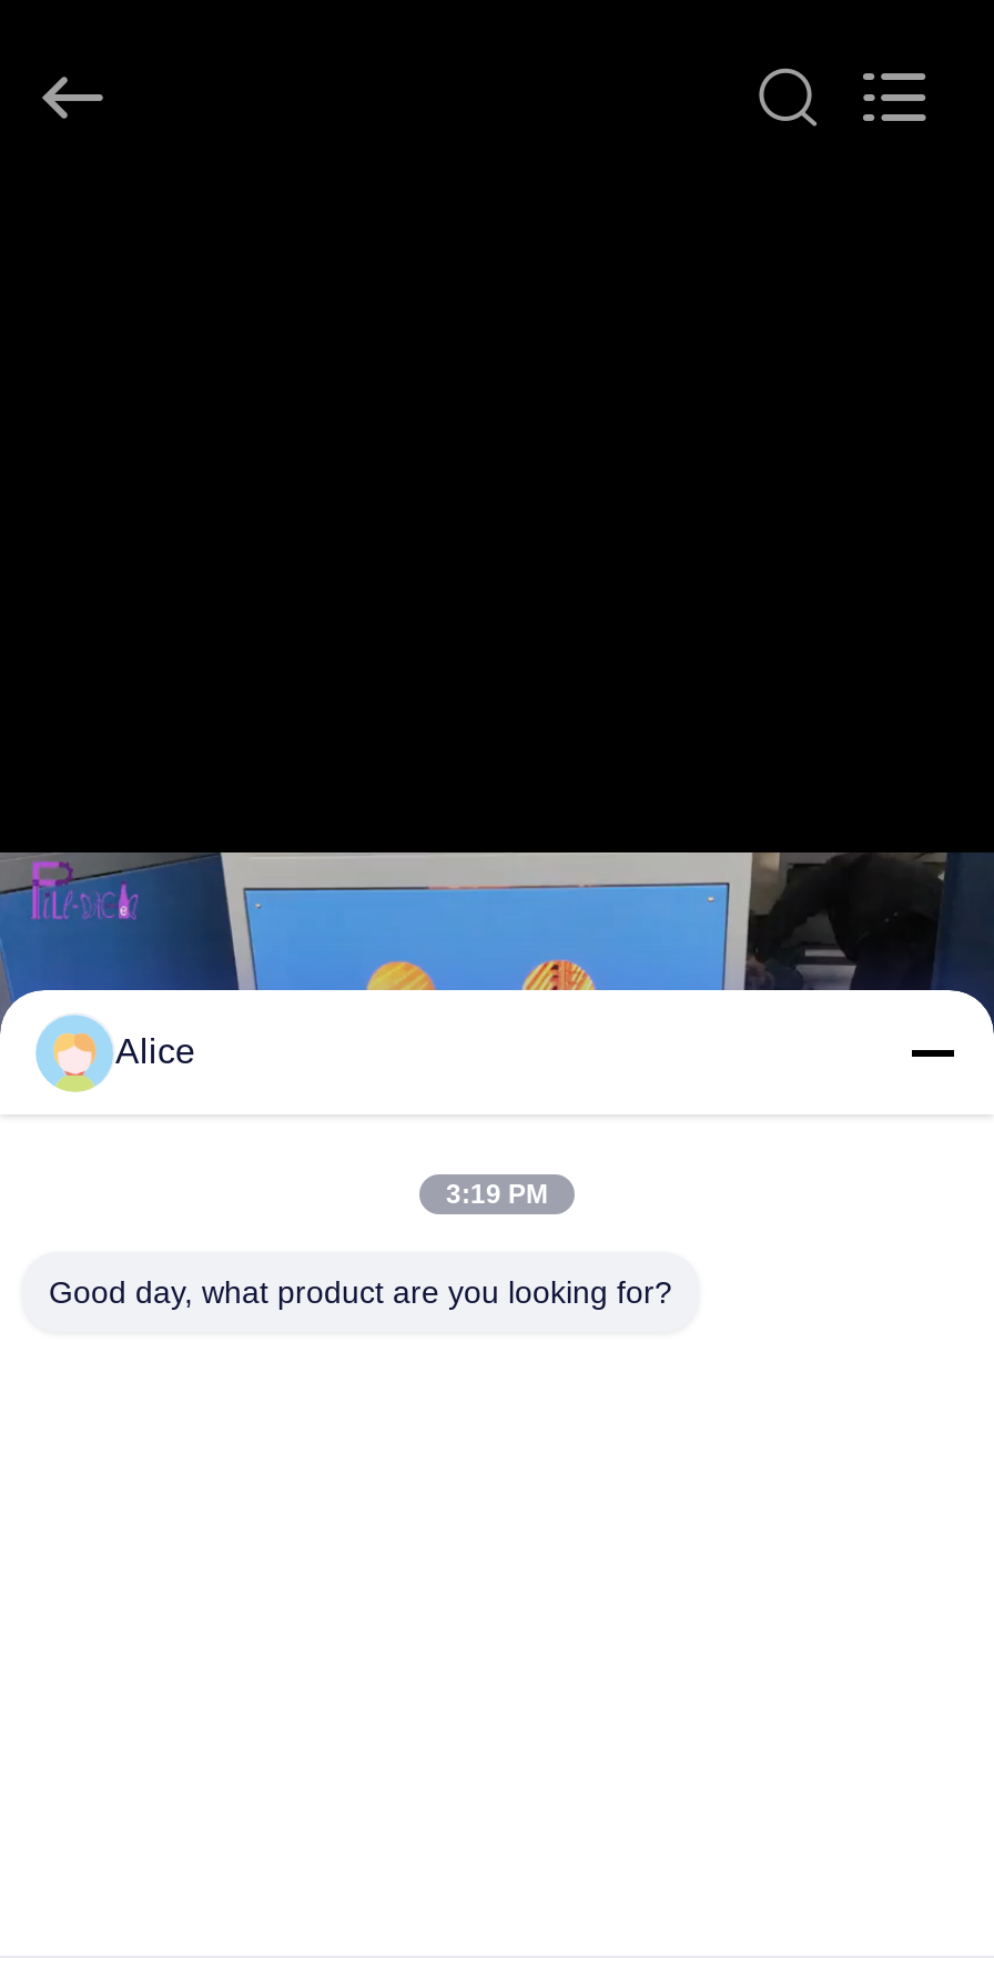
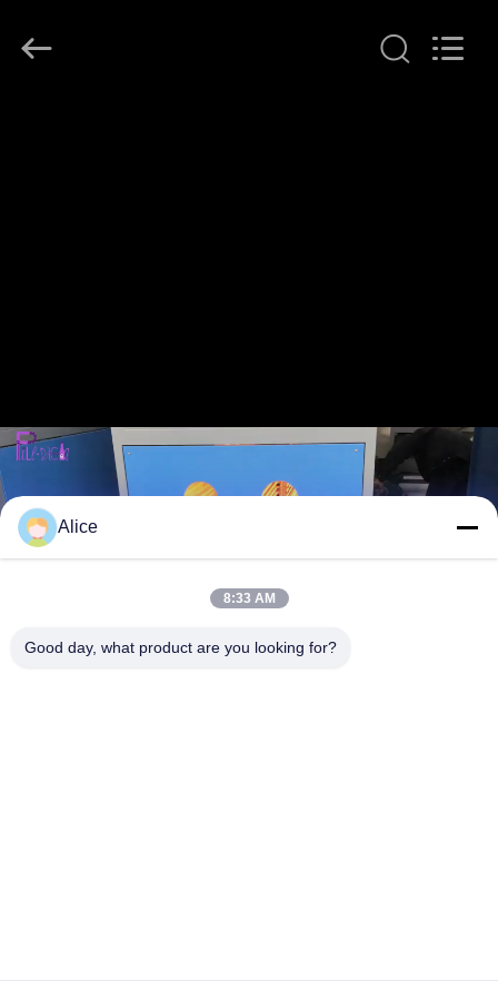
- 3:19 PM
+ 8:33 AM
